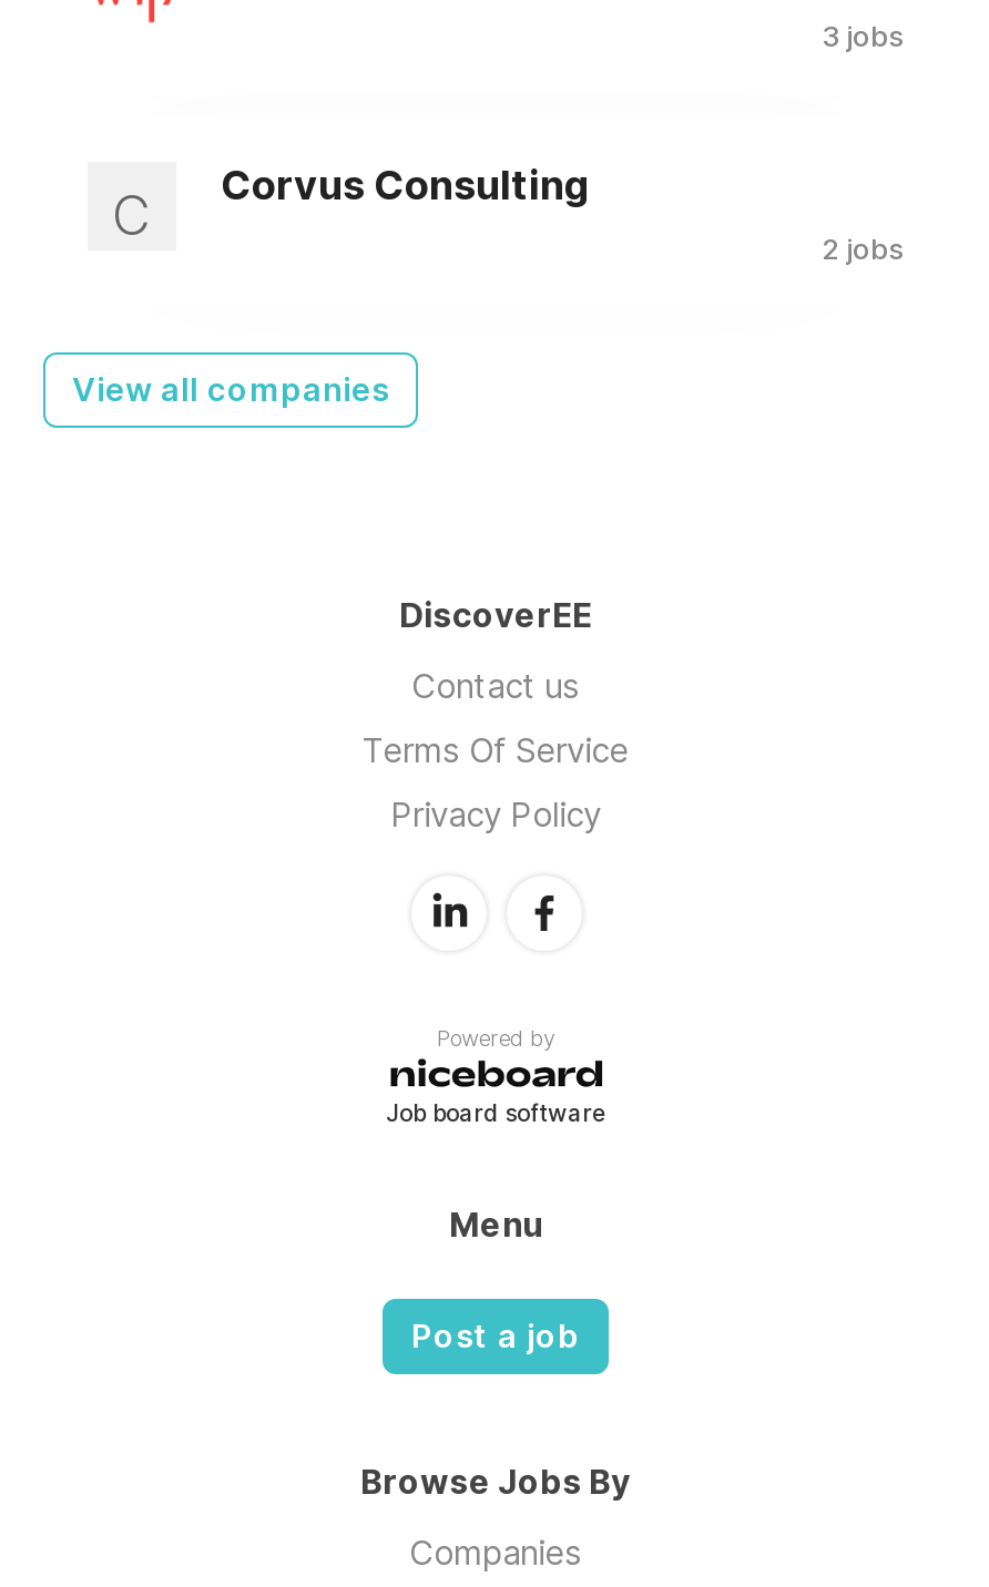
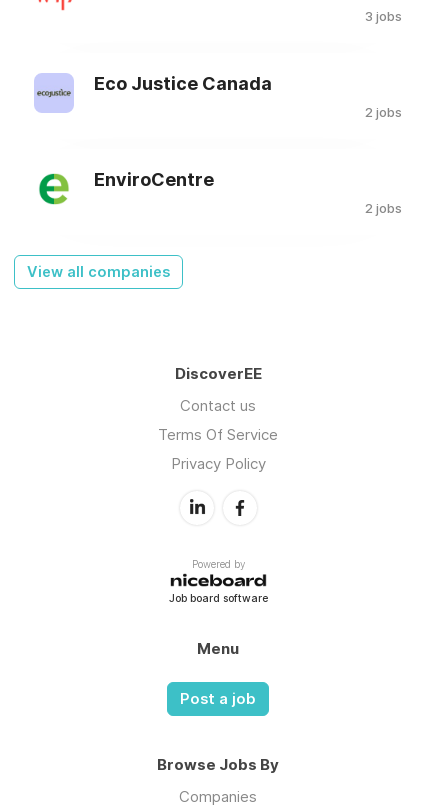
- C
- Corvus Consulting
+ Eco Justice Canada
+ 2 jobs
+ EnviroCentre
